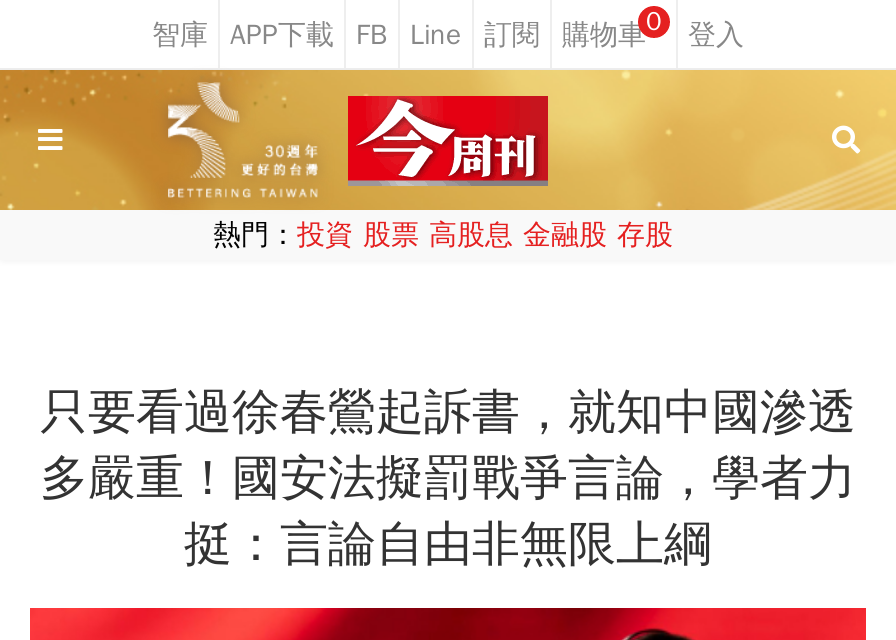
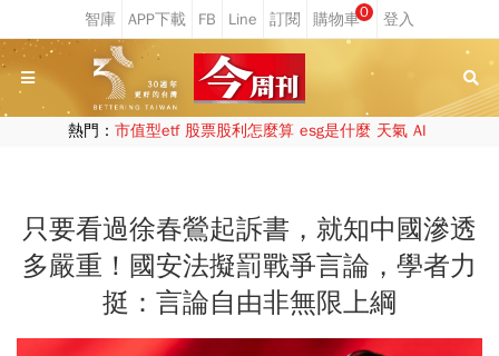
- 熱門：投資 股票 高股息 金融股 存股
+ 熱門：市值型etf 股票股利怎麼算 esg是什麼 天氣 AI
